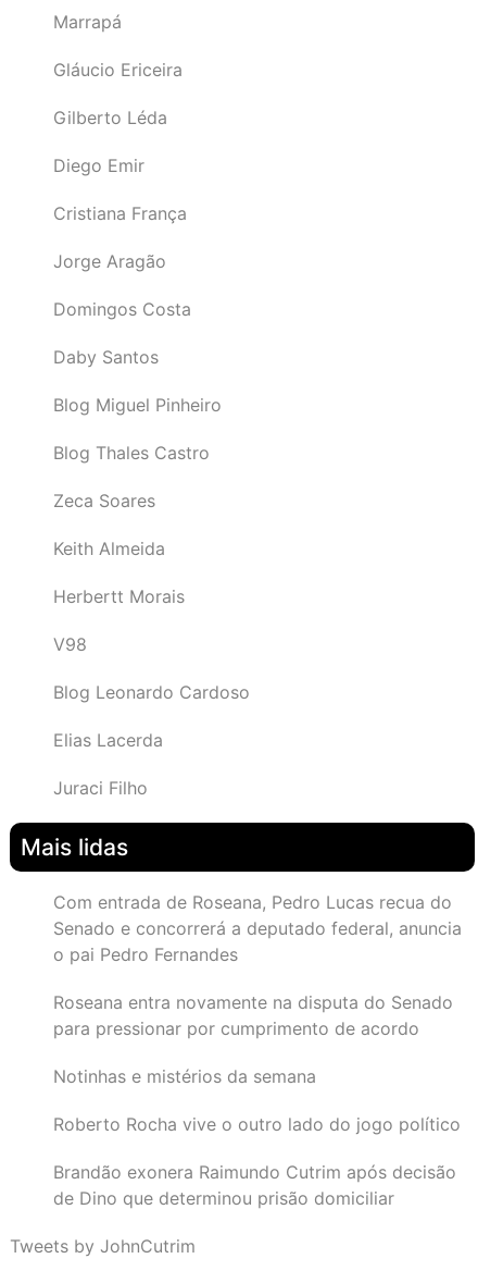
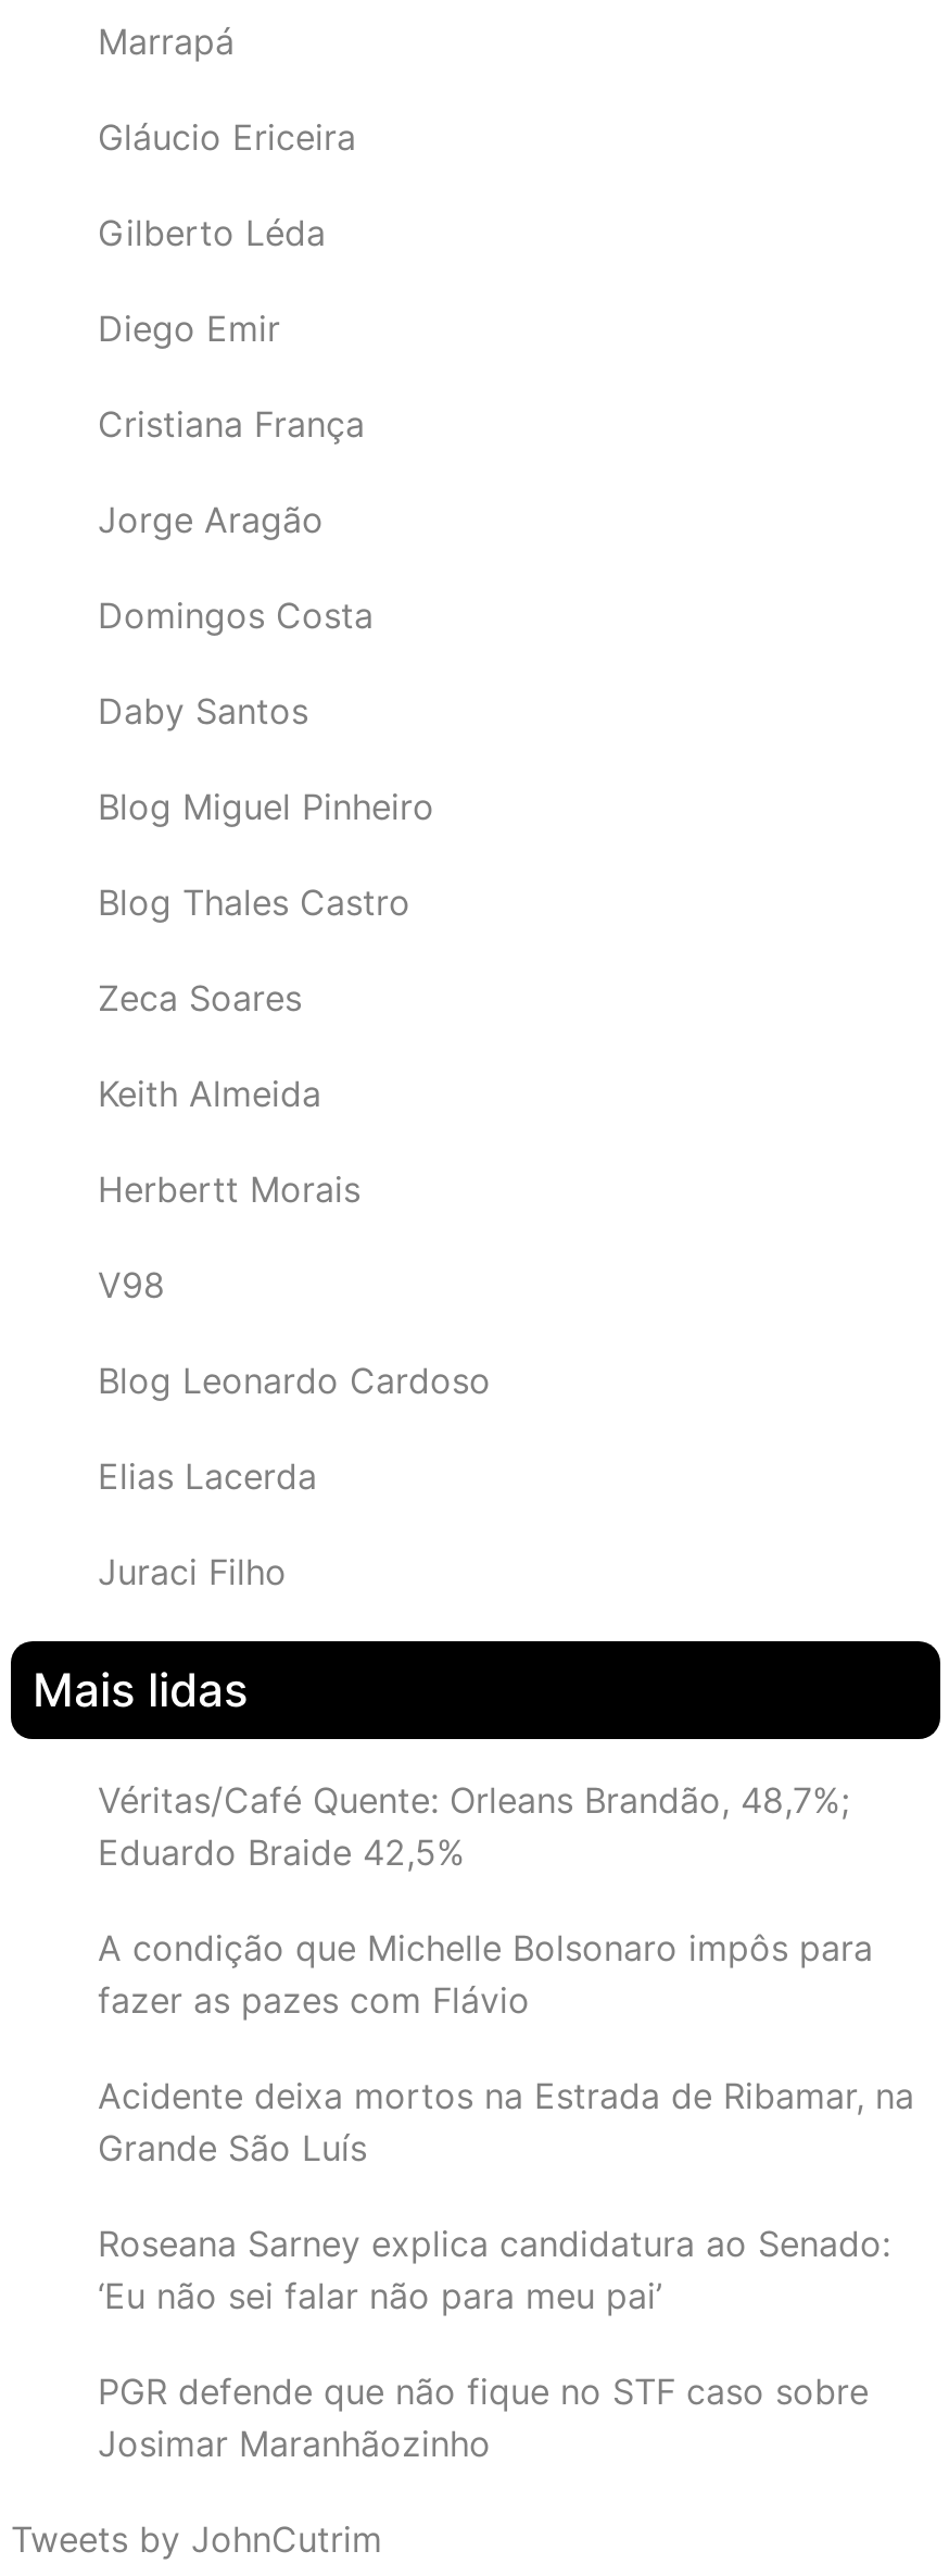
- Com entrada de Roseana, Pedro Lucas recua do
- Senado e concorrerá a deputado federal, anuncia
- o pai Pedro Fernandes
+ Véritas/Café Quente: Orleans Brandão, 48,7%;
+ Eduardo Braide 42,5%

- Roseana entra novamente na disputa do Senado
- para pressionar por cumprimento de acordo
+ A condição que Michelle Bolsonaro impôs para
+ fazer as pazes com Flávio

- Notinhas e mistérios da semana
+ Acidente deixa mortos na Estrada de Ribamar, na
+ Grande São Luís

- Roberto Rocha vive o outro lado do jogo político
+ Roseana Sarney explica candidatura ao Senado:
+ ‘Eu não sei falar não para meu pai’

- Brandão exonera Raimundo Cutrim após decisão
- de Dino que determinou prisão domiciliar
+ PGR defende que não fique no STF caso sobre
+ Josimar Maranhãozinho
